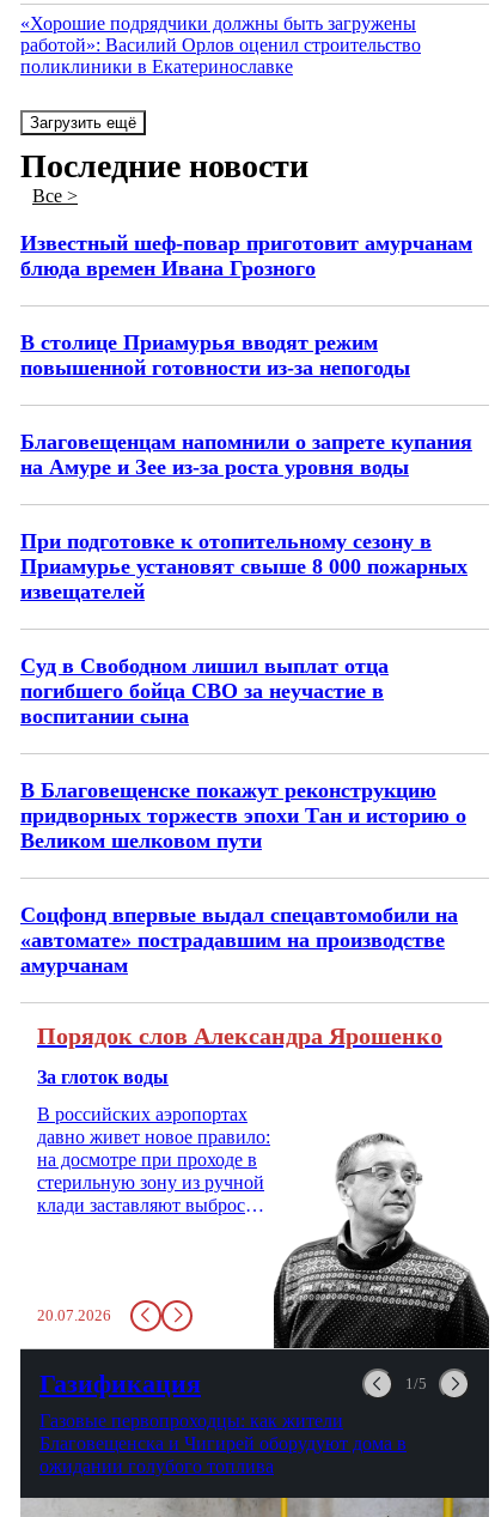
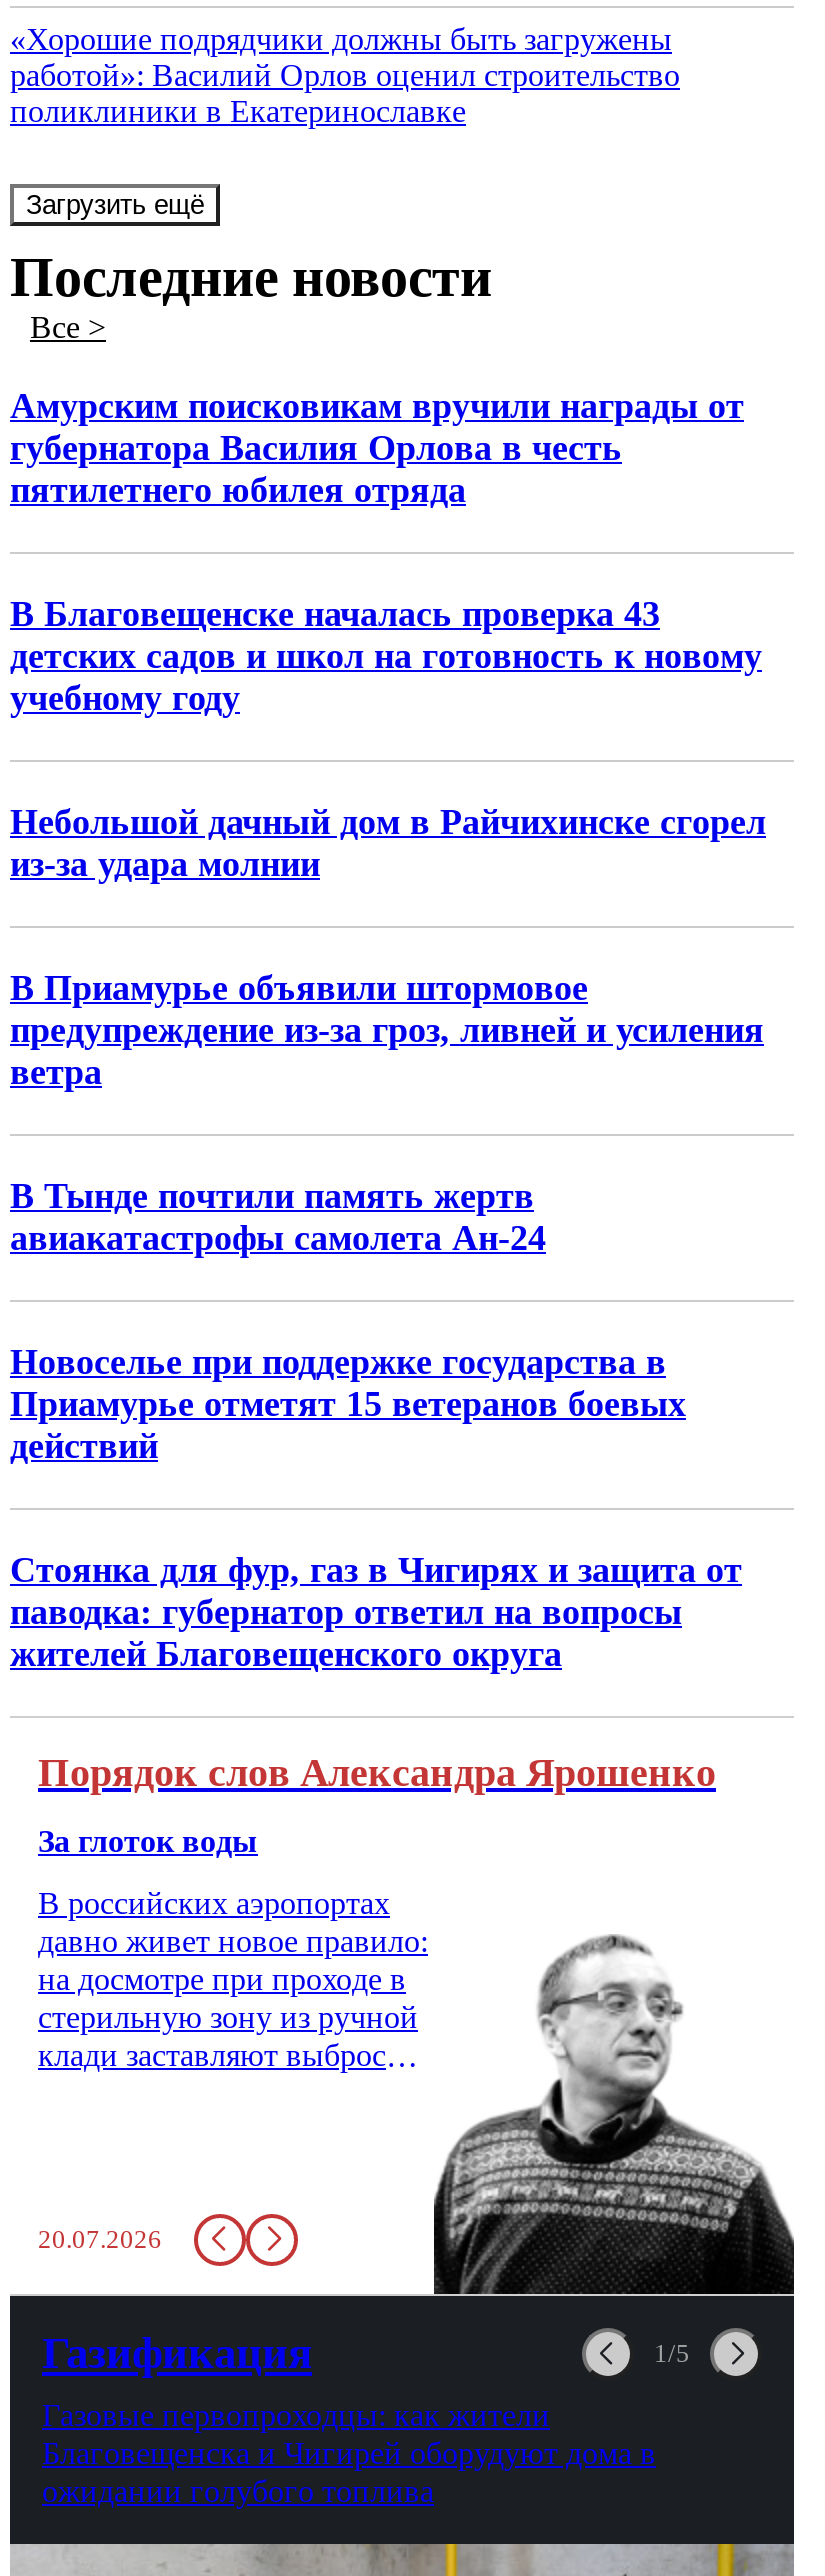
- Известный шеф-повар приготовит амурчанам
- блюда времен Ивана Грозного
+ Амурским поисковикам вручили награды от
+ губернатора Василия Орлова в честь
+ пятилетнего юбилея отряда

- В столице Приамурья вводят режим
- повышенной готовности из-за непогоды
+ В Благовещенске началась проверка 43
+ детских садов и школ на готовность к новому
+ учебному году

- Благовещенцам напомнили о запрете купания
- на Амуре и Зее из-за роста уровня воды
+ Небольшой дачный дом в Райчихинске сгорел
+ из-за удара молнии

- При подготовке к отопительному сезону в
- Приамурье установят свыше 8 000 пожарных
- извещателей
+ В Приамурье объявили штормовое
+ предупреждение из-за гроз, ливней и усиления
+ ветра

- Суд в Свободном лишил выплат отца
- погибшего бойца СВО за неучастие в
- воспитании сына
+ В Тынде почтили память жертв
+ авиакатастрофы самолета Ан-24

- В Благовещенске покажут реконструкцию
- придворных торжеств эпохи Тан и историю о
- Великом шелковом пути
+ Новоселье при поддержке государства в
+ Приамурье отметят 15 ветеранов боевых
+ действий

- Соцфонд впервые выдал спецавтомобили на
- «автомате» пострадавшим на производстве
- амурчанам
+ Стоянка для фур, газ в Чигирях и защита от
+ паводка: губернатор ответил на вопросы
+ жителей Благовещенского округа
